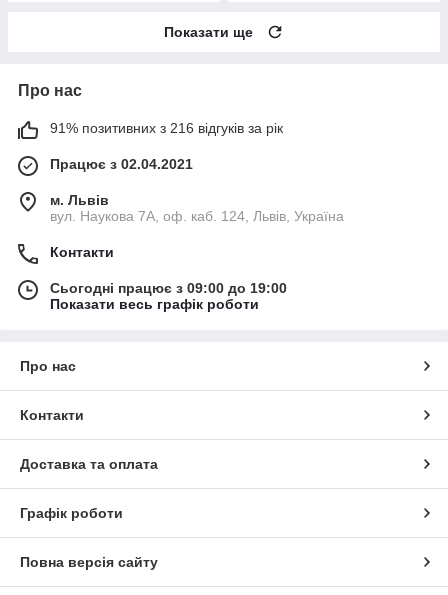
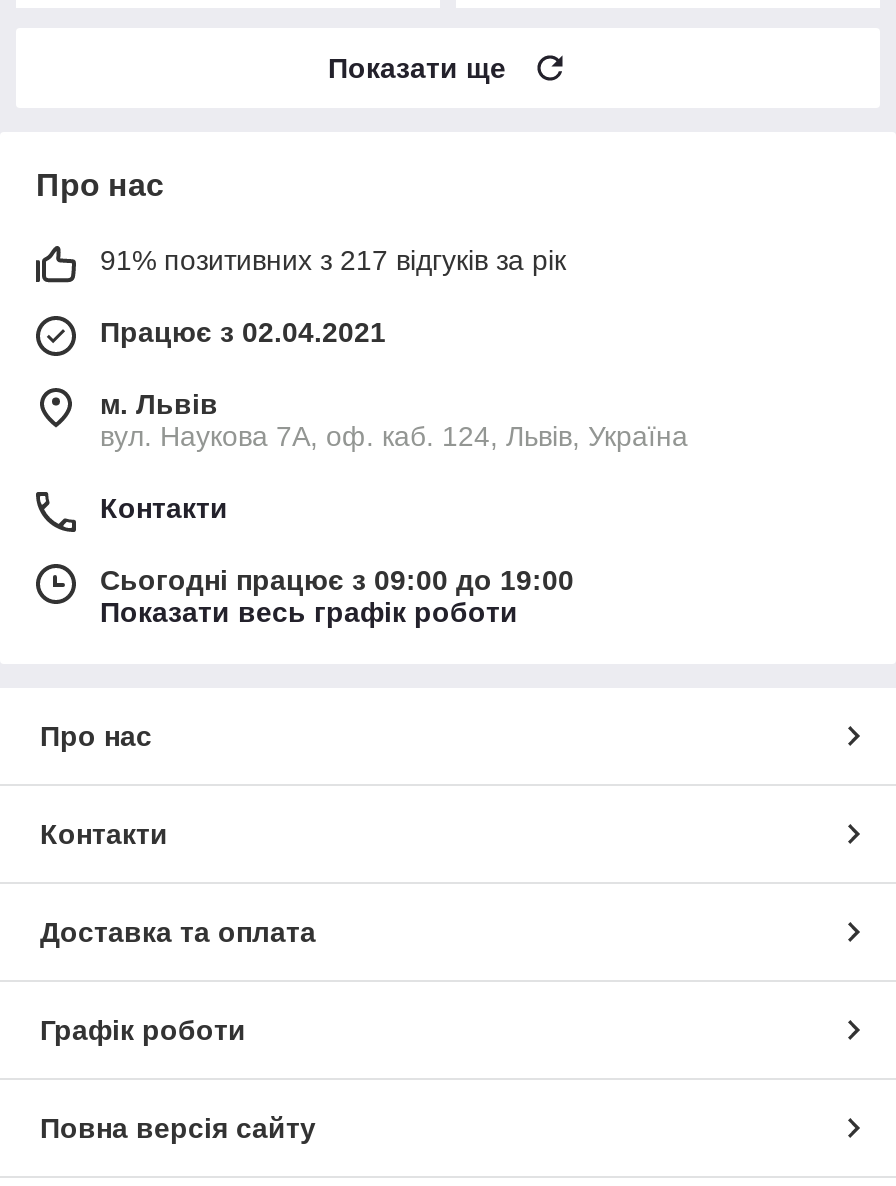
- 91% позитивних з 216 відгуків за рік
+ 91% позитивних з 217 відгуків за рік
